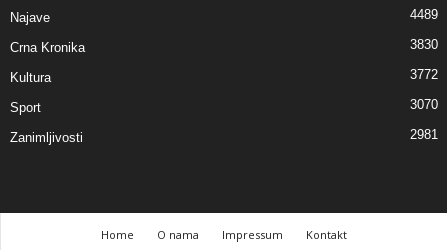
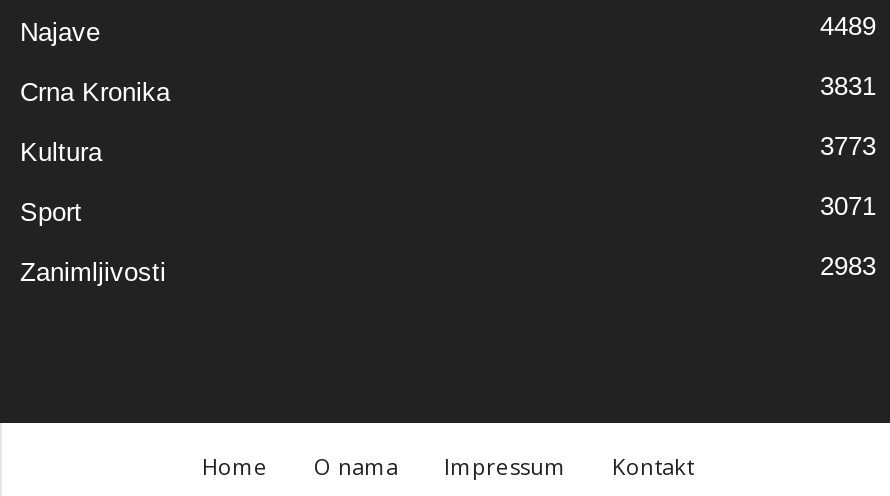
- 3830
+ 3831

- 3772
+ 3773

- 3070
+ 3071

- 2981
+ 2983
